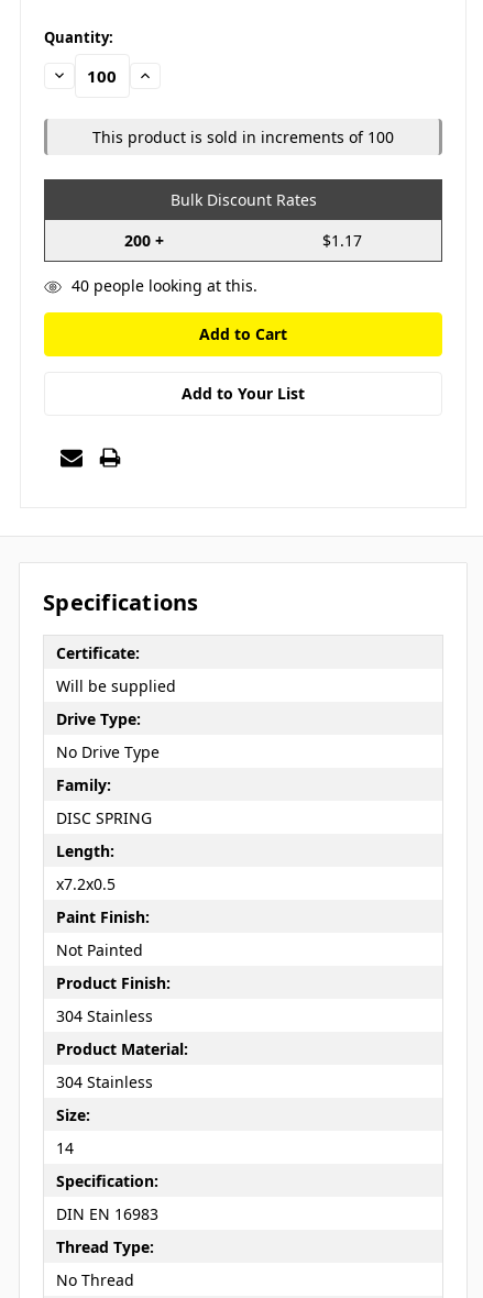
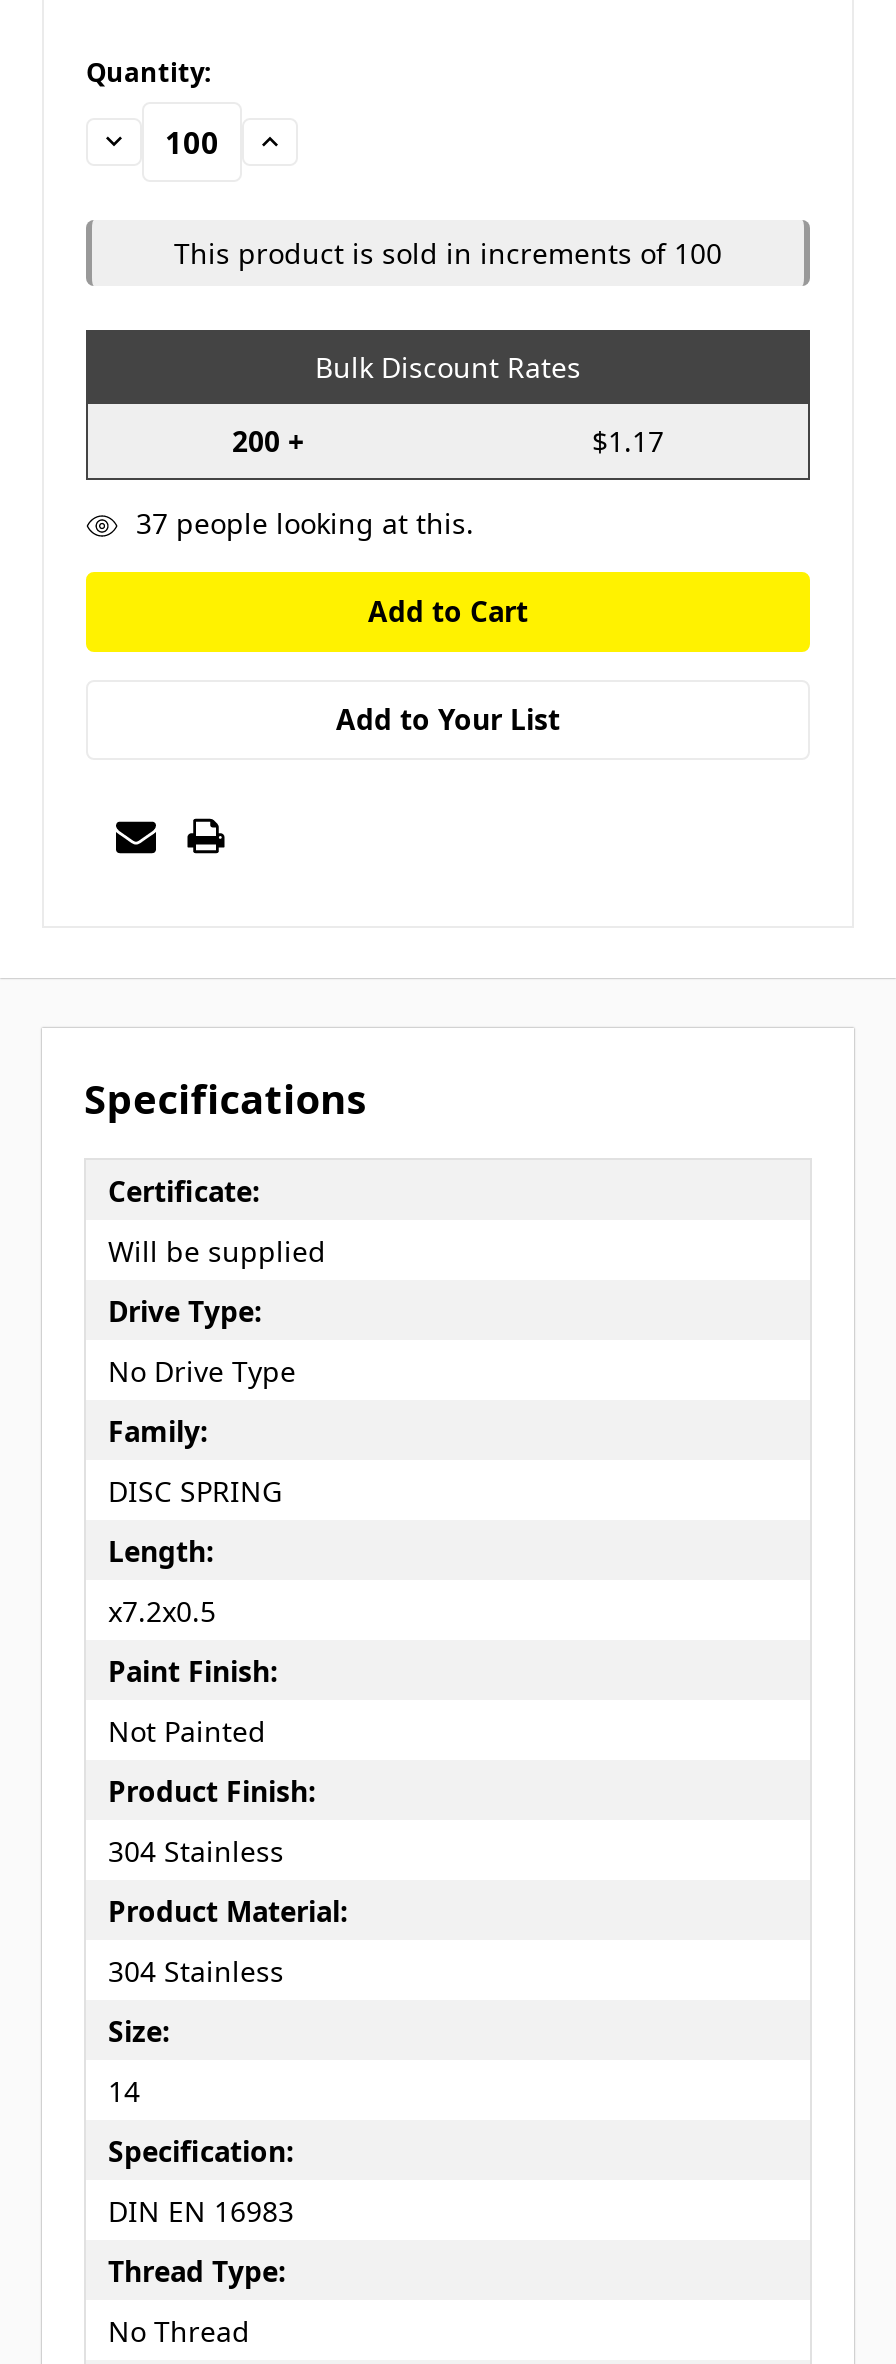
- 40 people looking at this.
+ 37 people looking at this.
